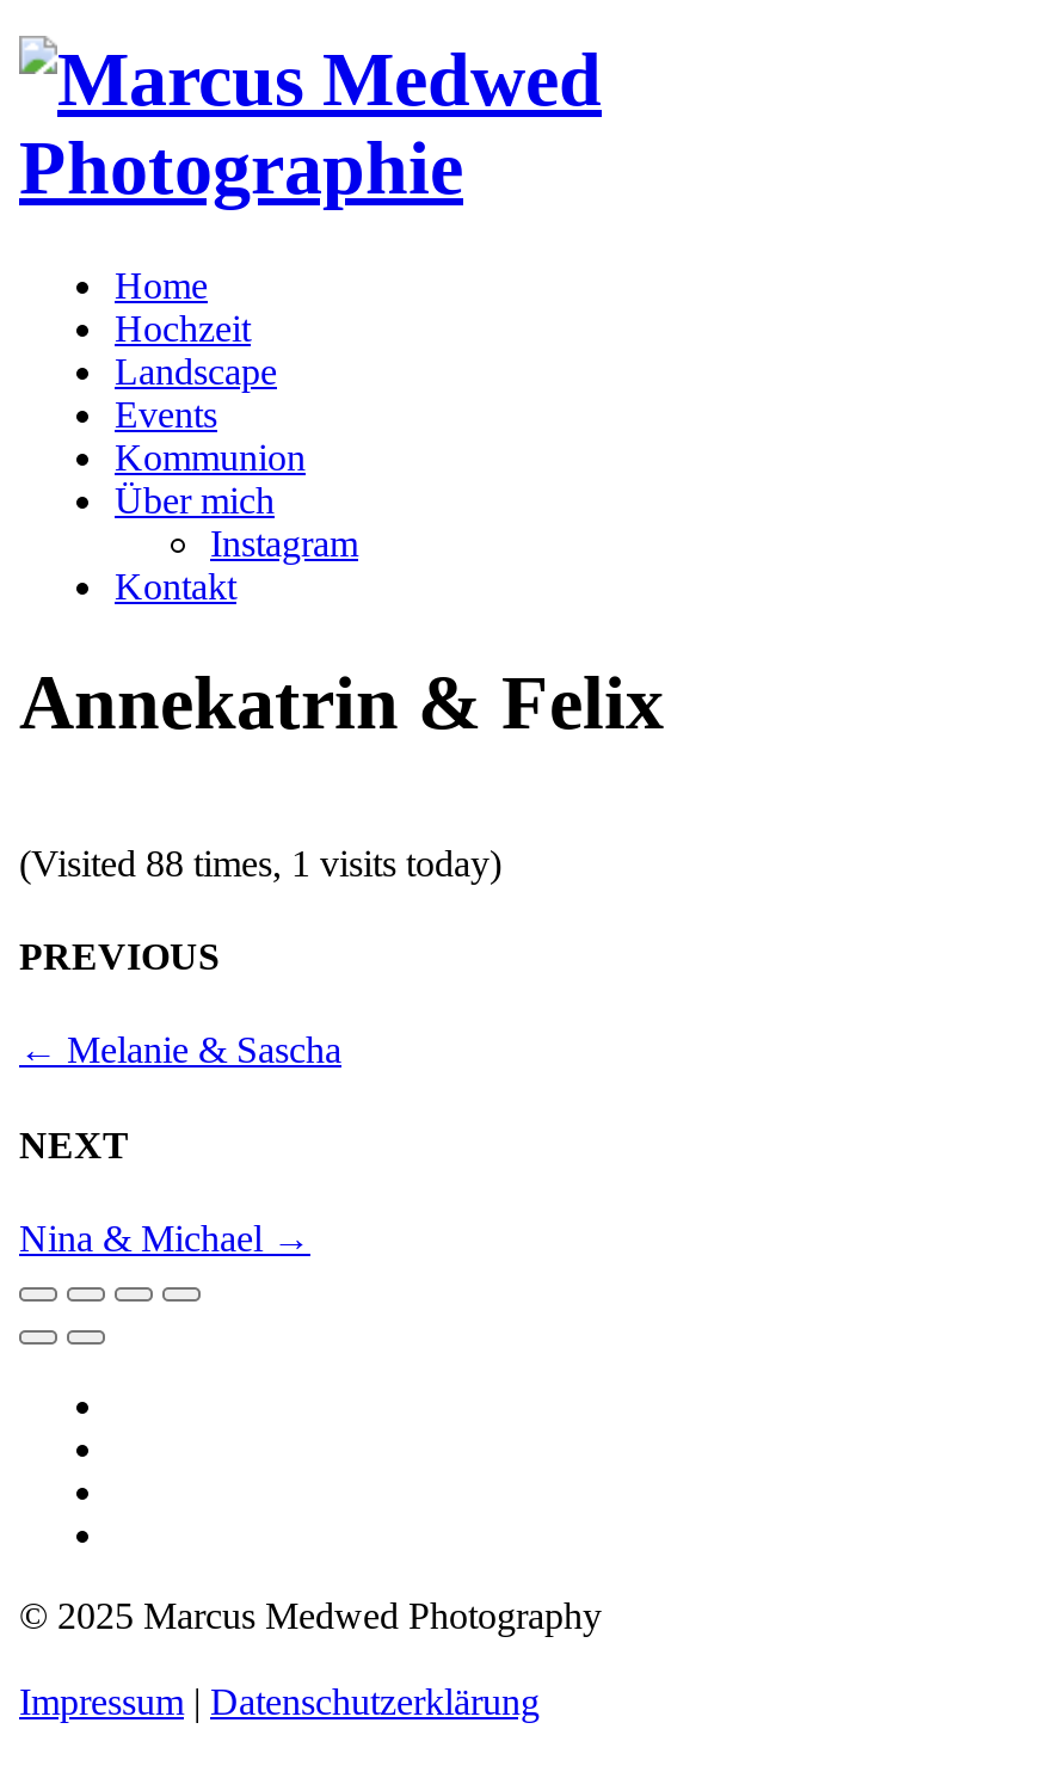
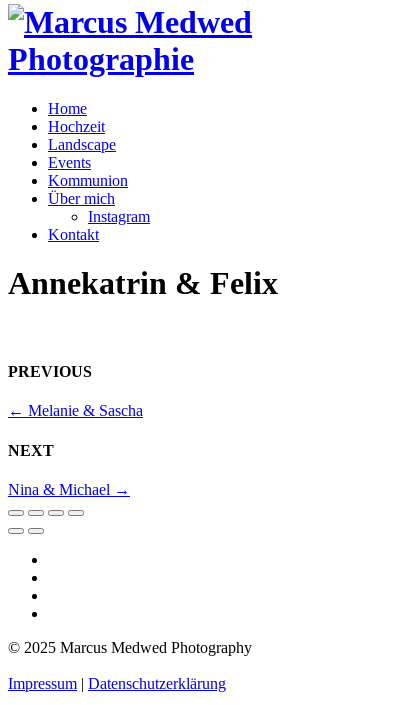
- (Visited 88 times, 1 visits today)
